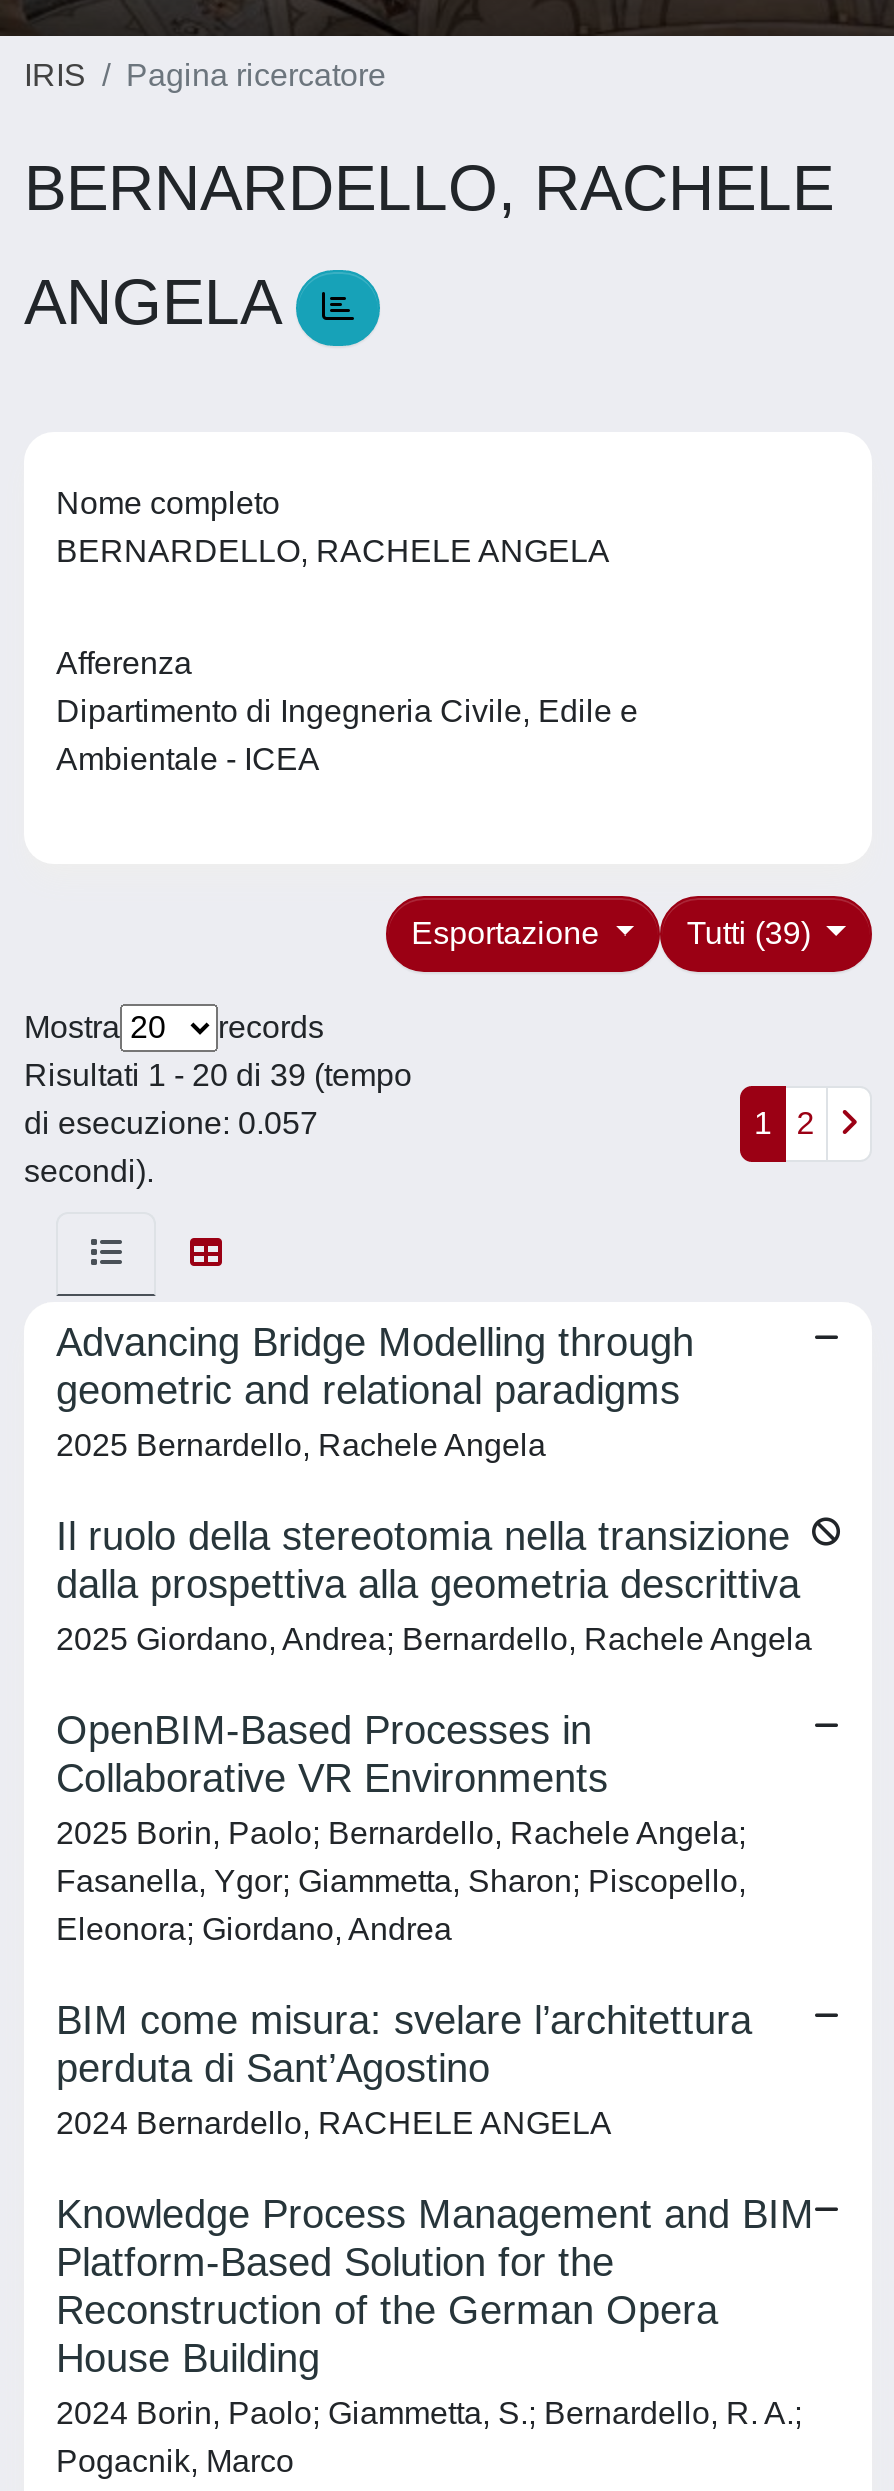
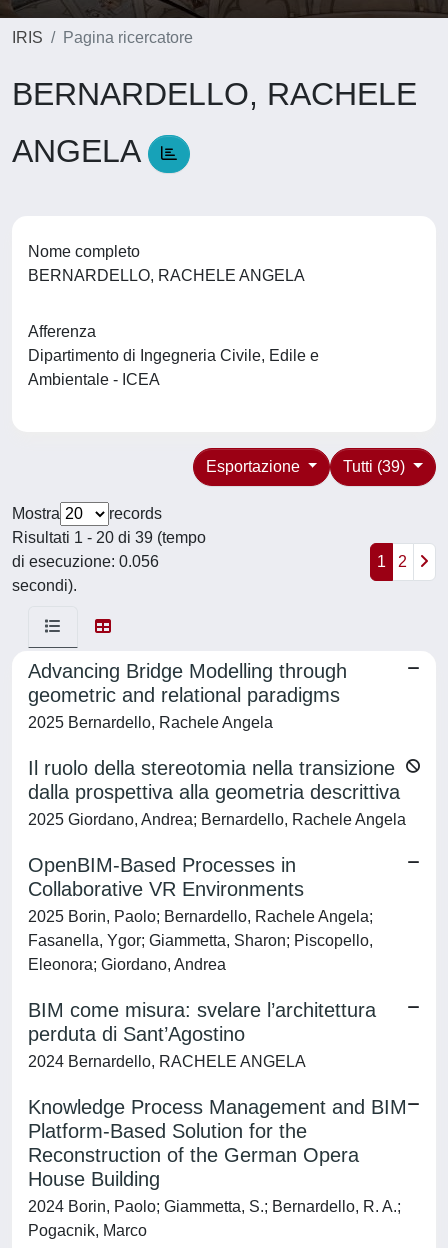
- di esecuzione: 0.057
+ di esecuzione: 0.056
